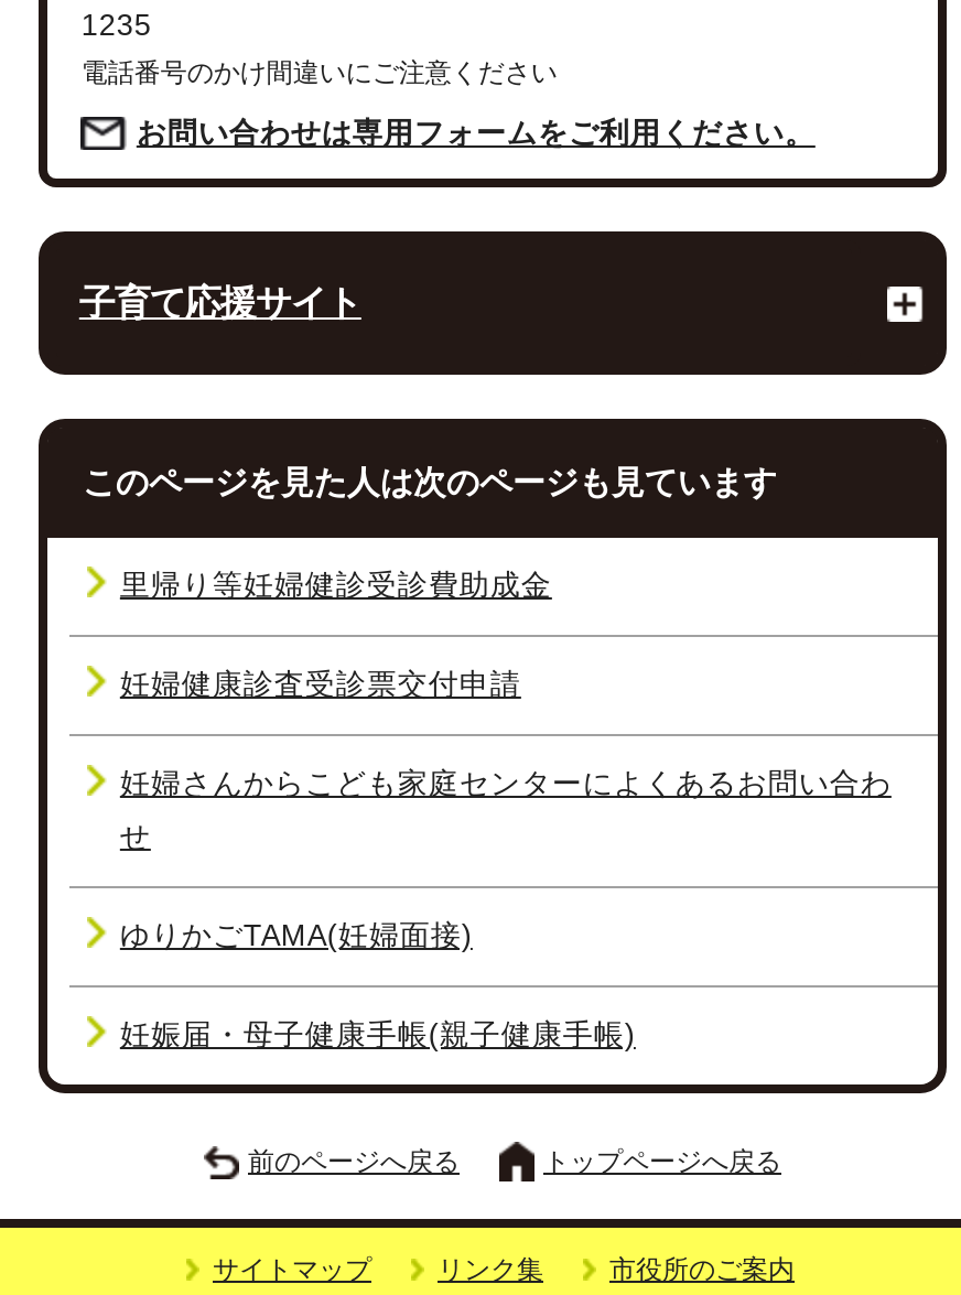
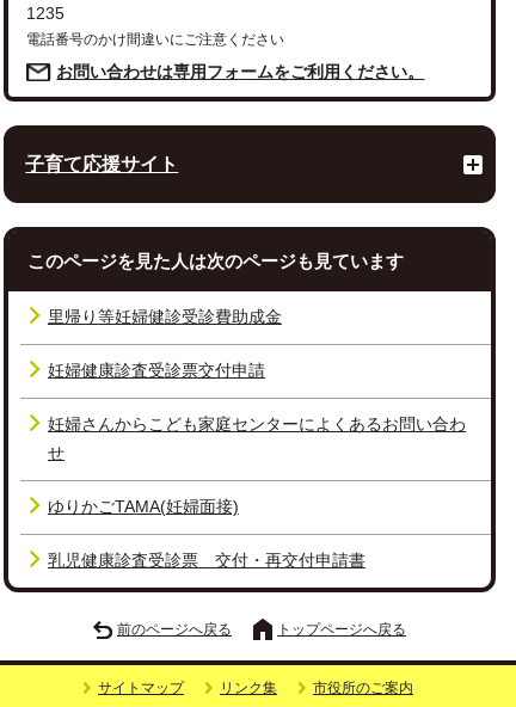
- 妊娠届・母子健康手帳(親子健康手帳)
+ 乳児健康診査受診票 交付・再交付申請書
